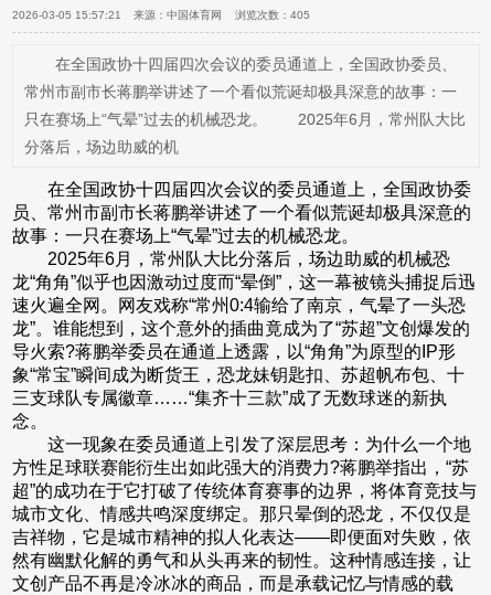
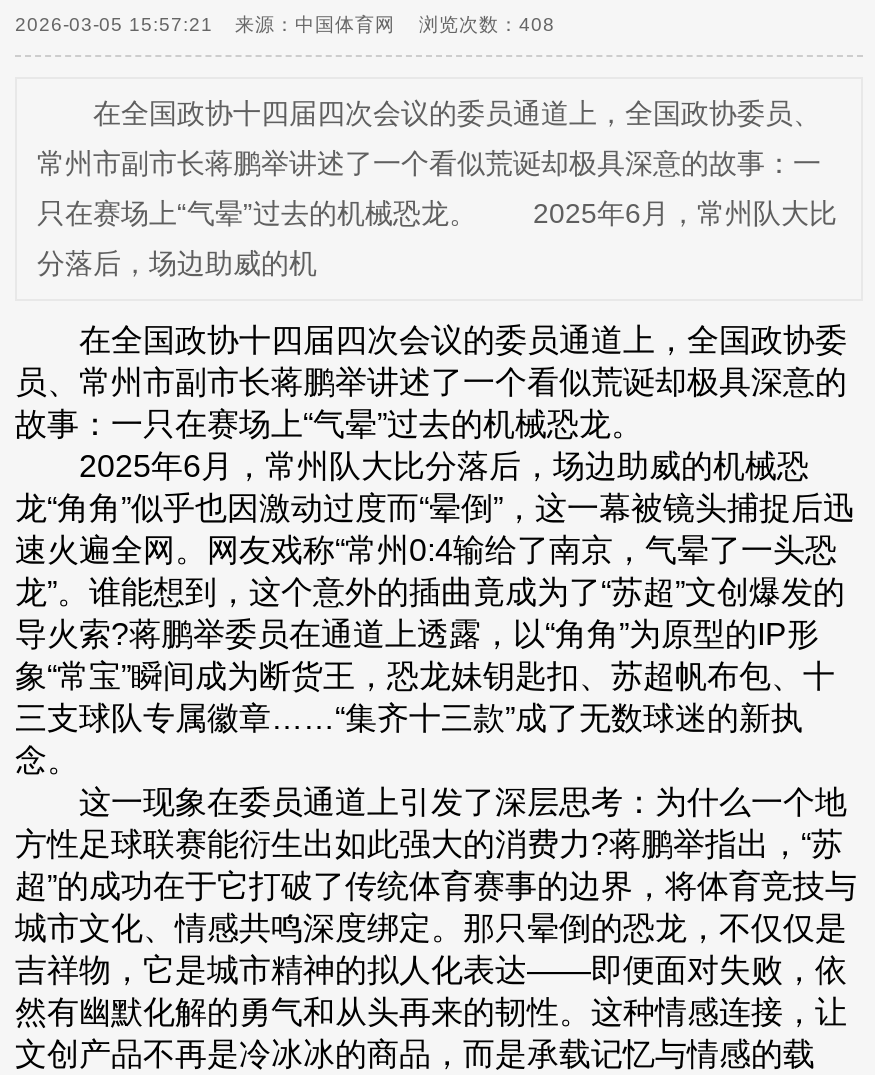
- 来源：中国体育网 浏览次数：405
+ 来源：中国体育网 浏览次数：408
